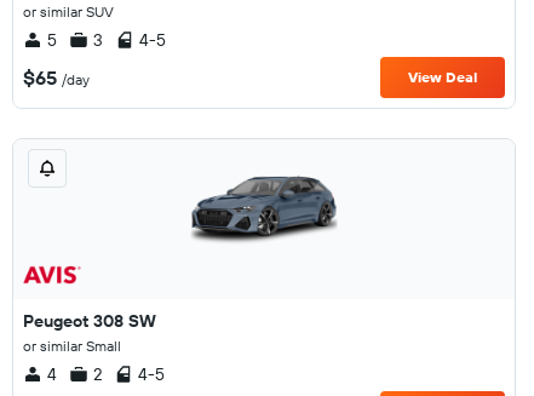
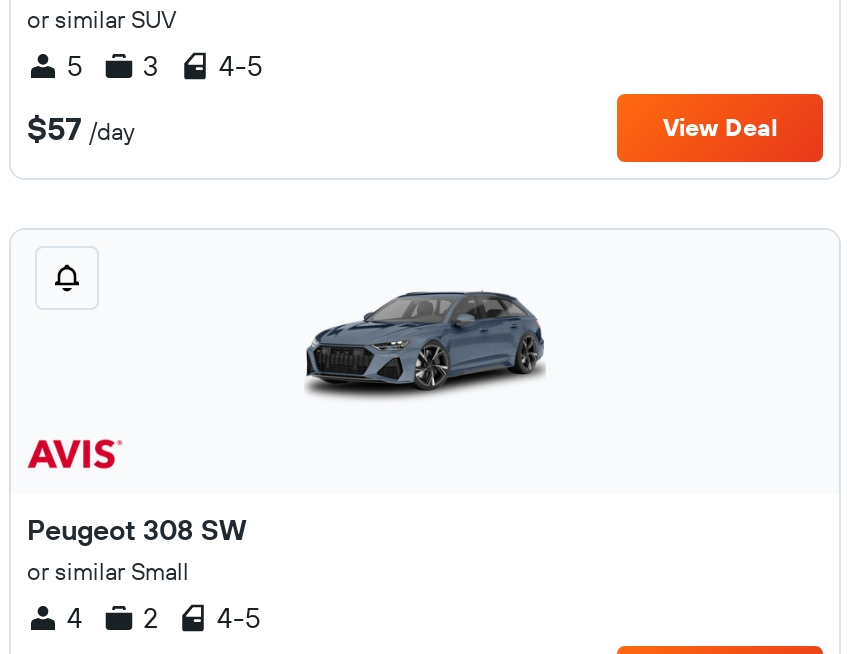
- $65 /day
+ $57 /day
